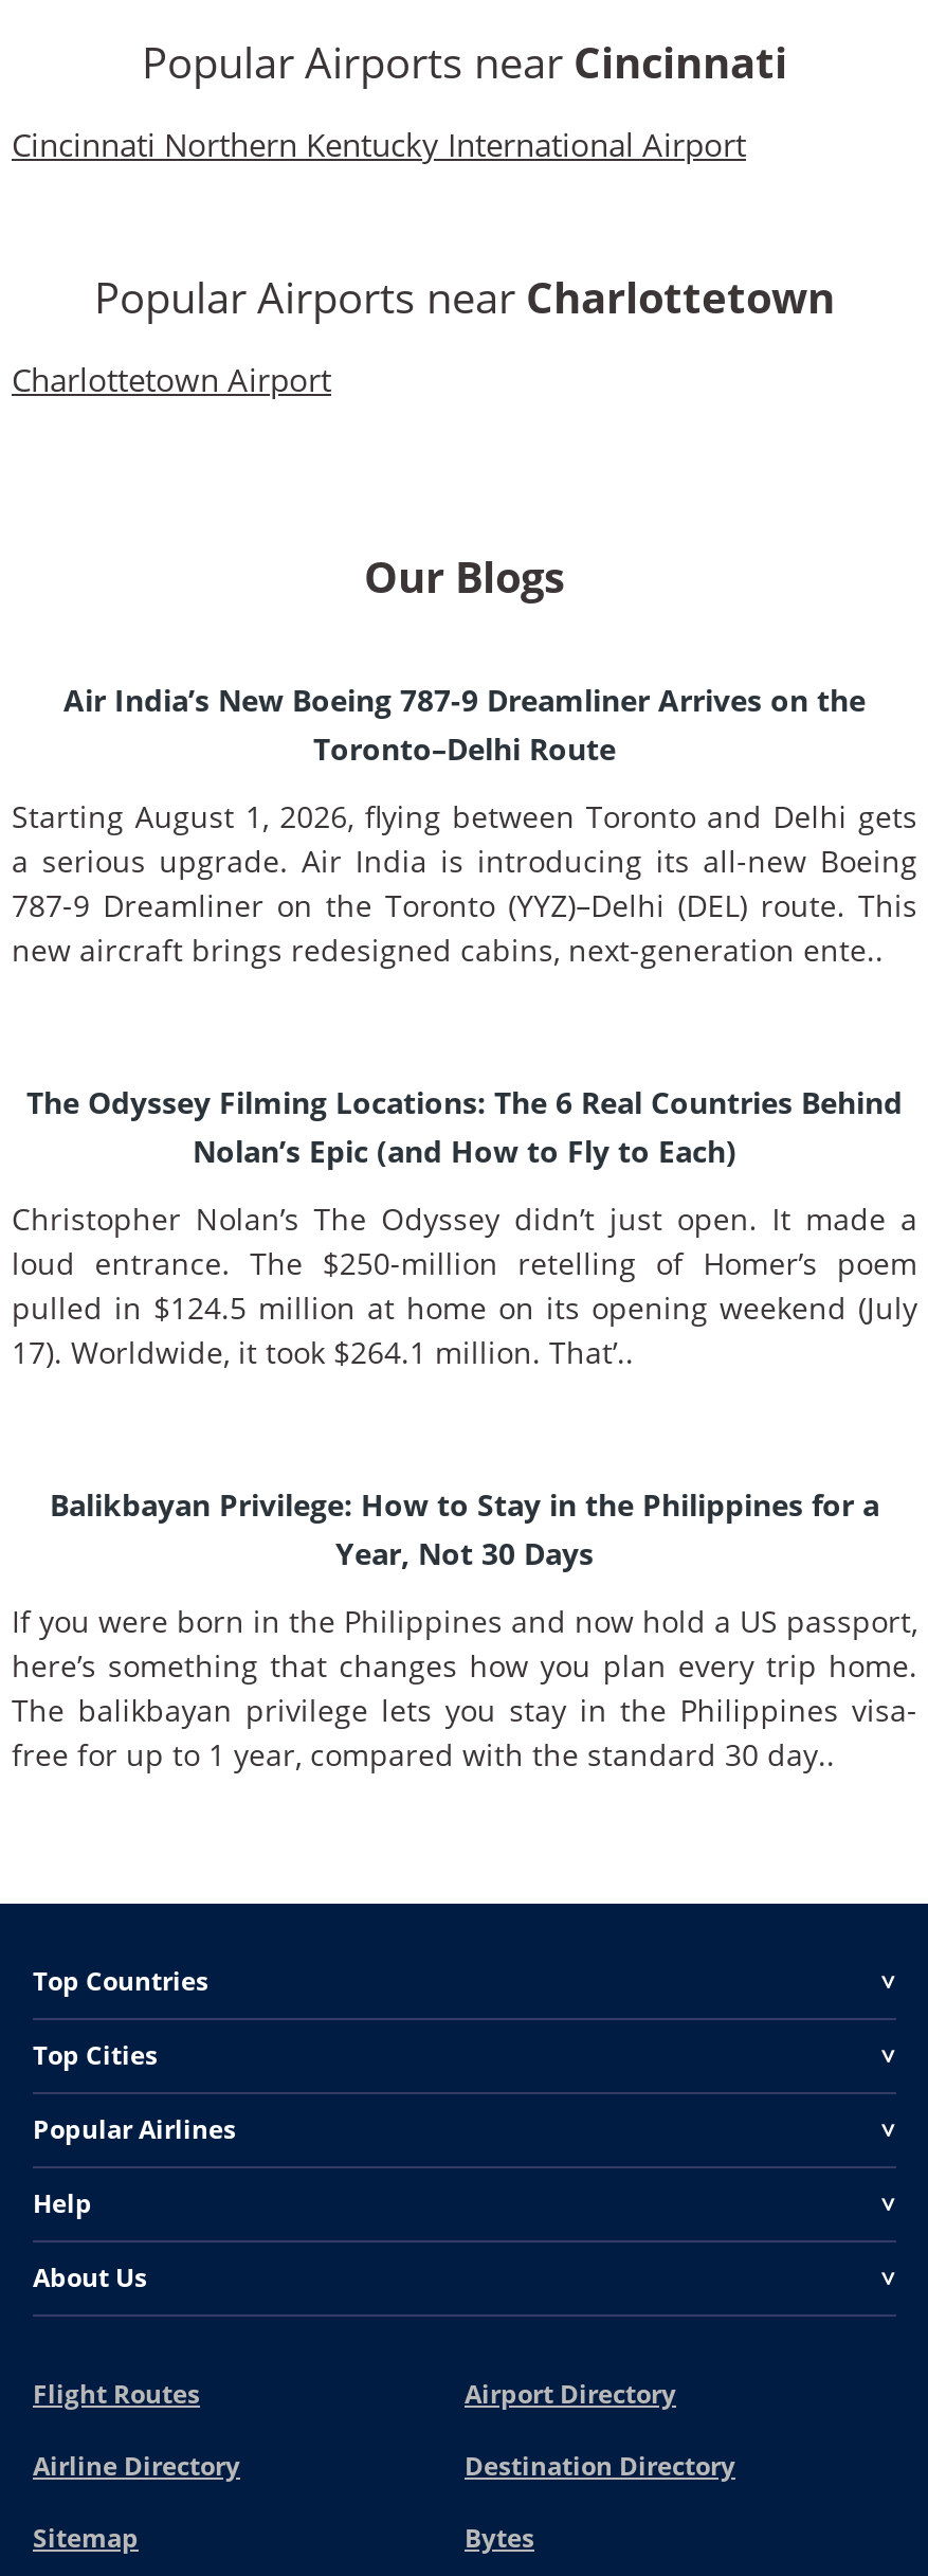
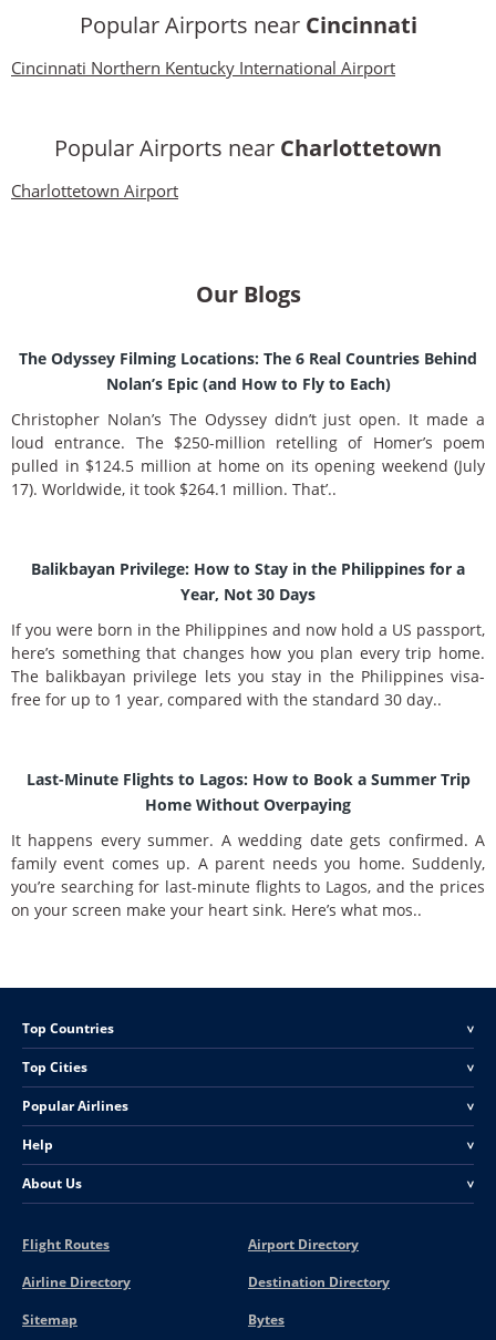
- Air India’s New Boeing 787-9 Dreamliner Arrives on the
- Toronto–Delhi Route
- Starting August 1, 2026, flying between Toronto and Delhi gets
- a serious upgrade. Air India is introducing its all-new Boeing
- 787-9 Dreamliner on the Toronto (YYZ)–Delhi (DEL) route. This
- new aircraft brings redesigned cabins, next-generation ente..

moved up: The Odyssey Filming Locations: The 6 Real Countries Behind | Nolan’s Epic (and How to Fly to Each) | Christopher Nolan’s The Odyssey didn’t just open. It made a | ... | The balikbayan privilege lets you stay in the Philippines visa- | free for up to 1 year, compared with the standard 30 day..

+ Last-Minute Flights to Lagos: How to Book a Summer Trip
+ Home Without Overpaying
+ It happens every summer. A wedding date gets confirmed. A
+ family event comes up. A parent needs you home. Suddenly,
+ you’re searching for last-minute flights to Lagos, and the prices
+ on your screen make your heart sink. Here’s what mos..
